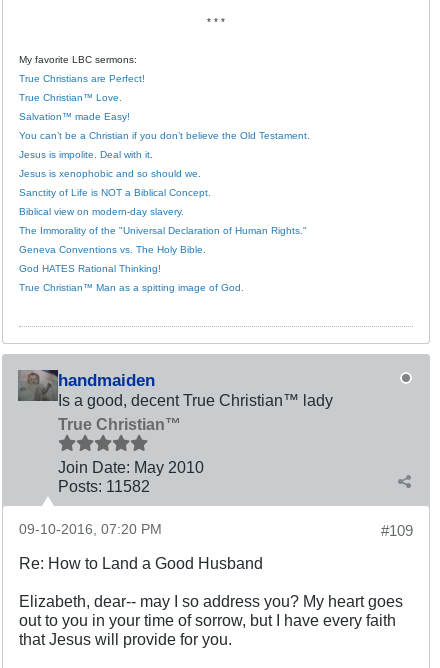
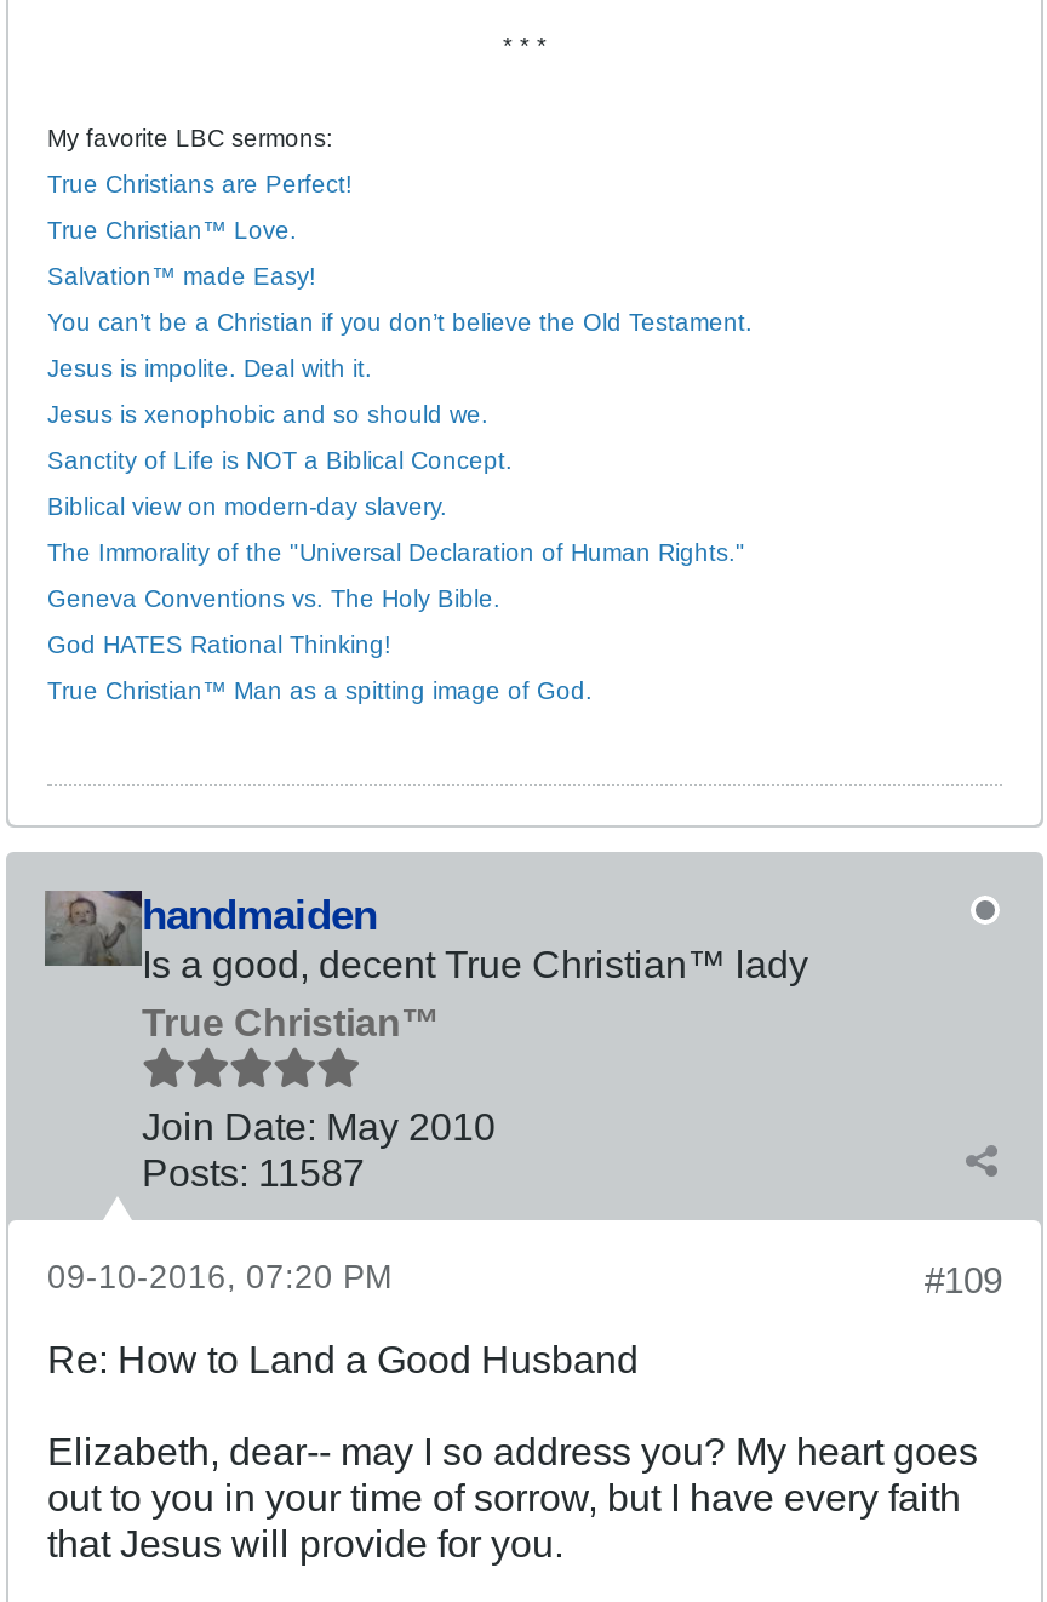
- Posts: 11582
+ Posts: 11587
